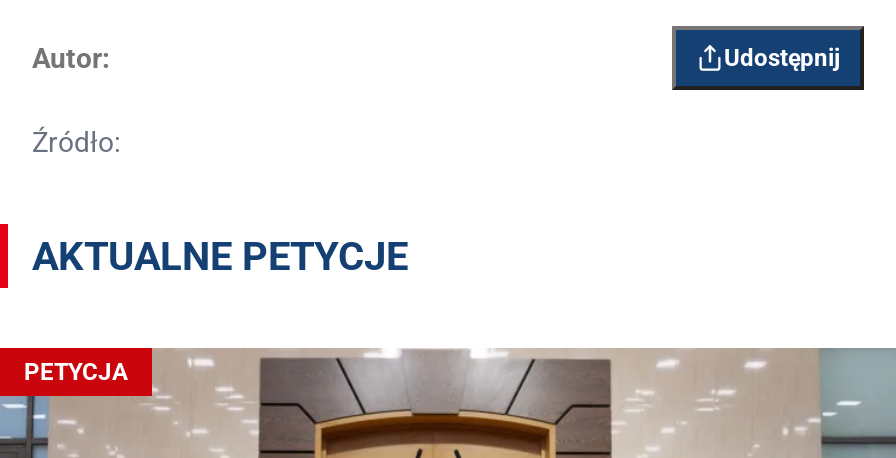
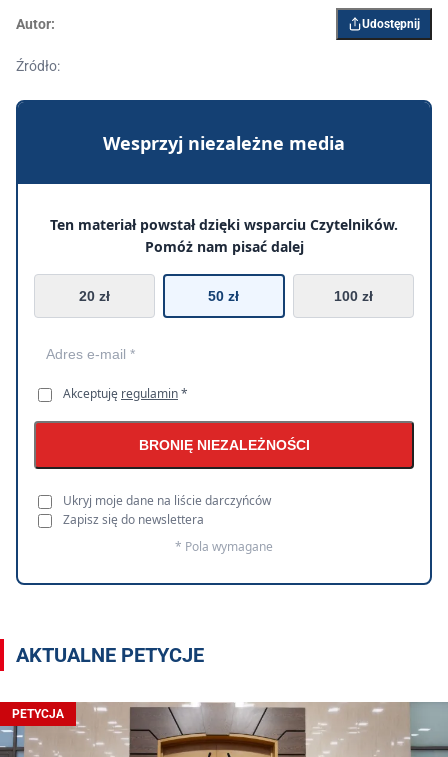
+ [image]
+ Wesprzyj niezależne media
+ Ten materiał powstał dzięki wsparciu Czytelników.
+ Pomóż nam pisać dalej
+ 20 zł
+ 50 zł
+ 100 zł

+ Akceptuję regulamin *
+ BRONIĘ NIEZALEŻNOŚCI
+ Ukryj moje dane na liście darczyńców
+ Zapisz się do newslettera
+ * Pola wymagane
